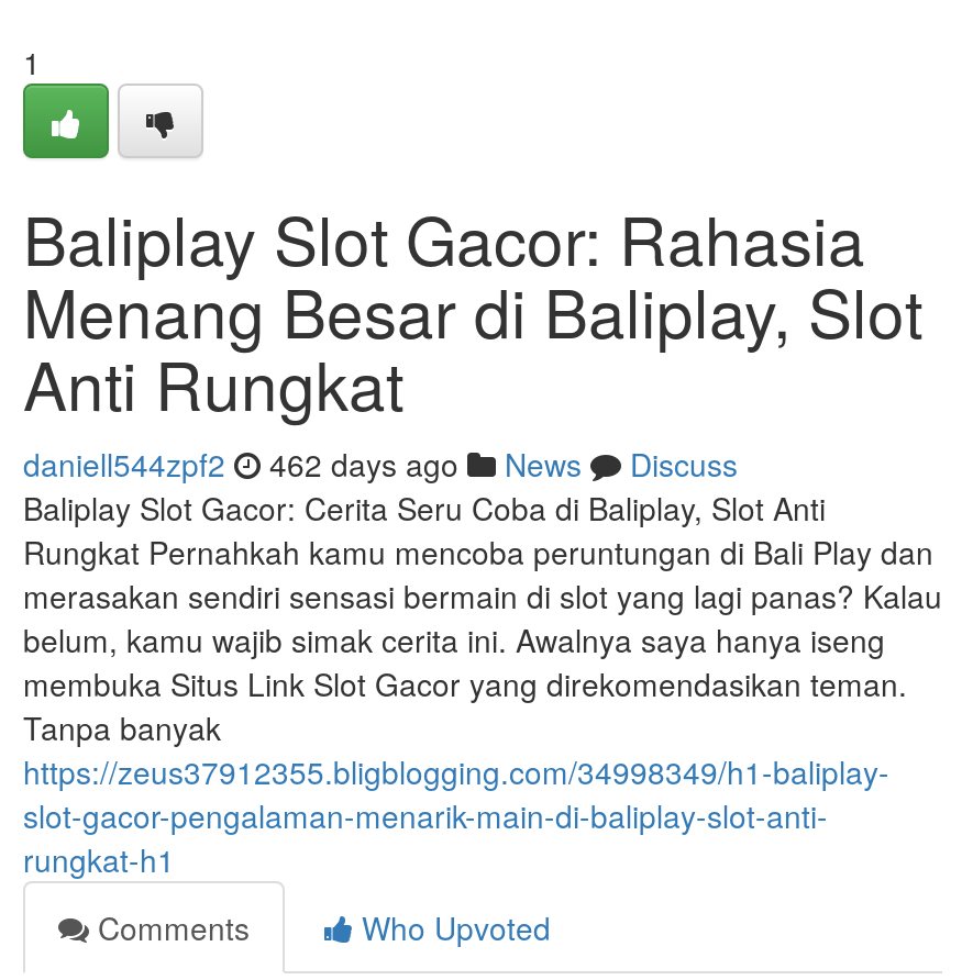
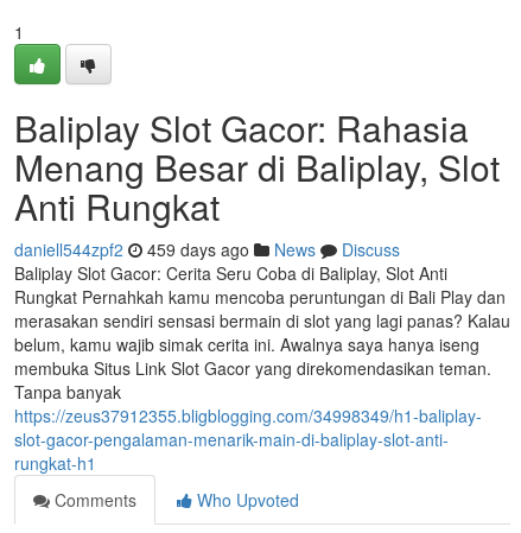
- daniell544zpf2 462 days ago News Discuss
+ daniell544zpf2 459 days ago News Discuss
